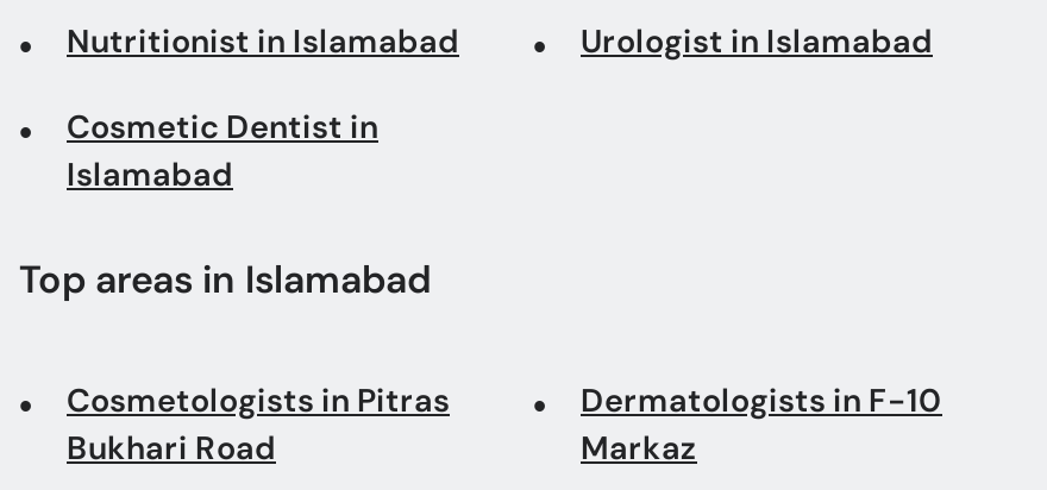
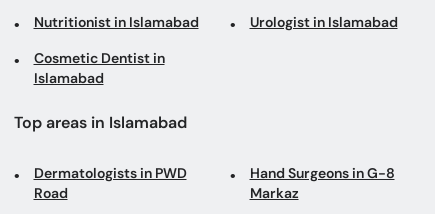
- Cosmetologists in Pitras
- Bukhari Road
+ Dermatologists in PWD
+ Road

- Dermatologists in F-10
+ Hand Surgeons in G-8
